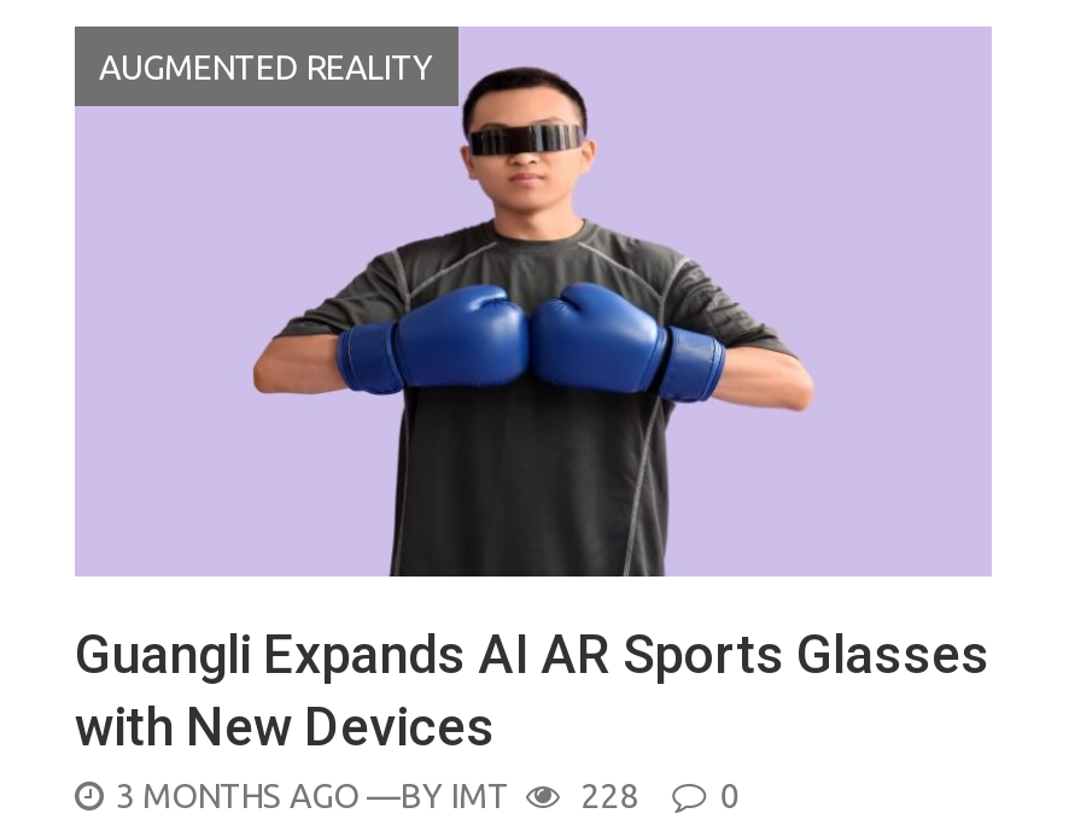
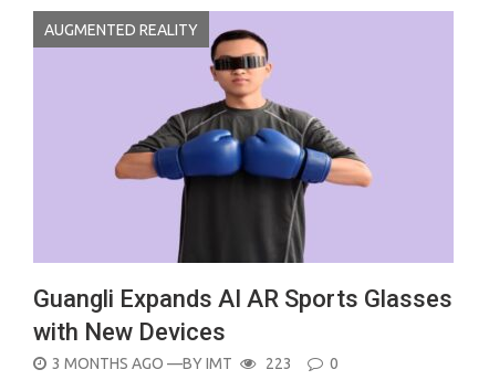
- 228
+ 223
